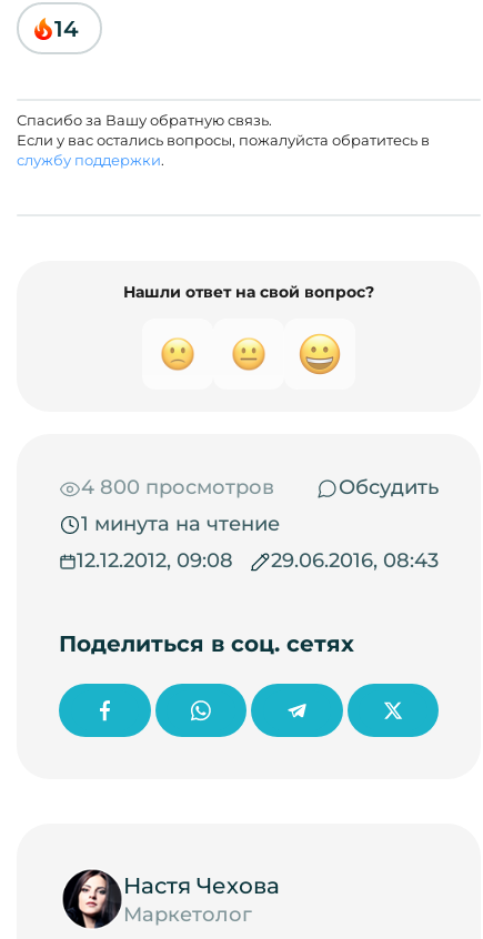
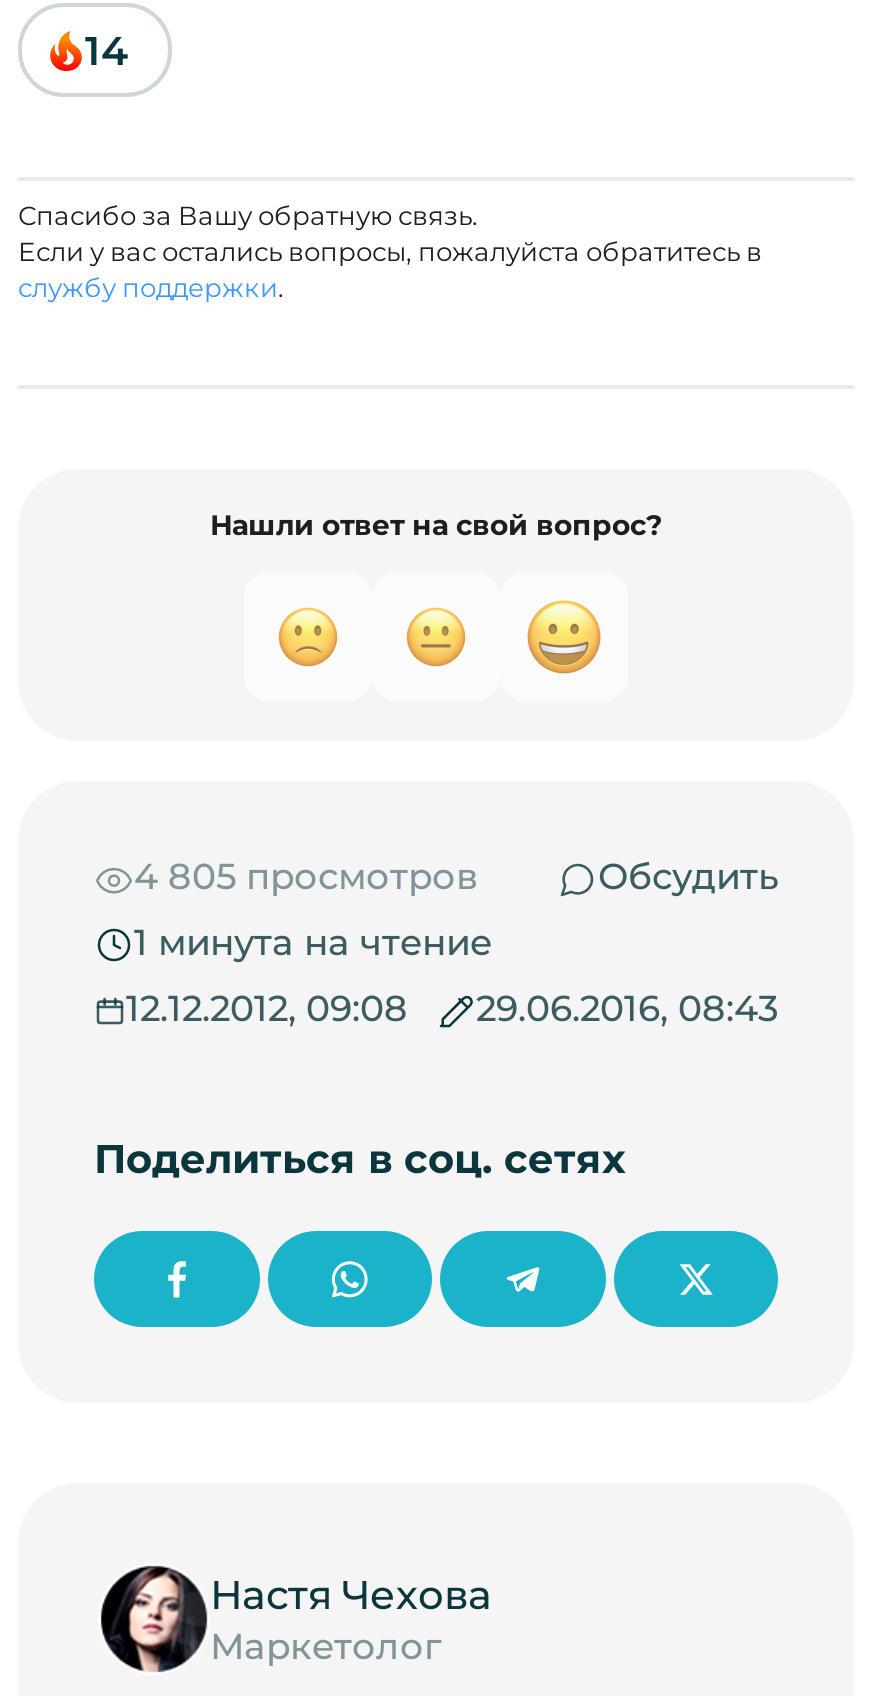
- 4 800 просмотров
+ 4 805 просмотров
